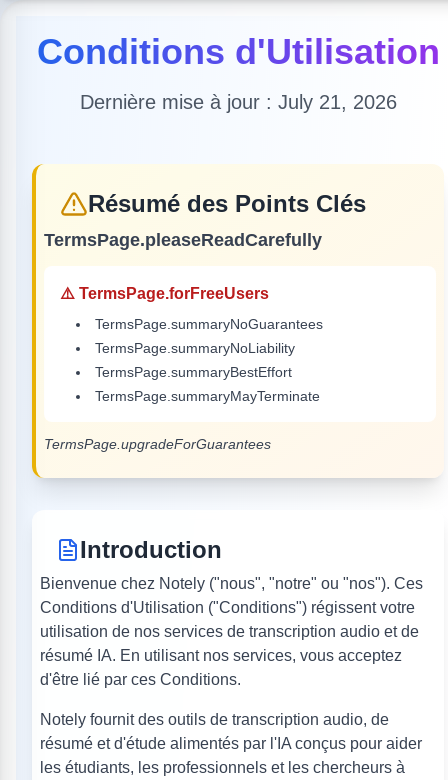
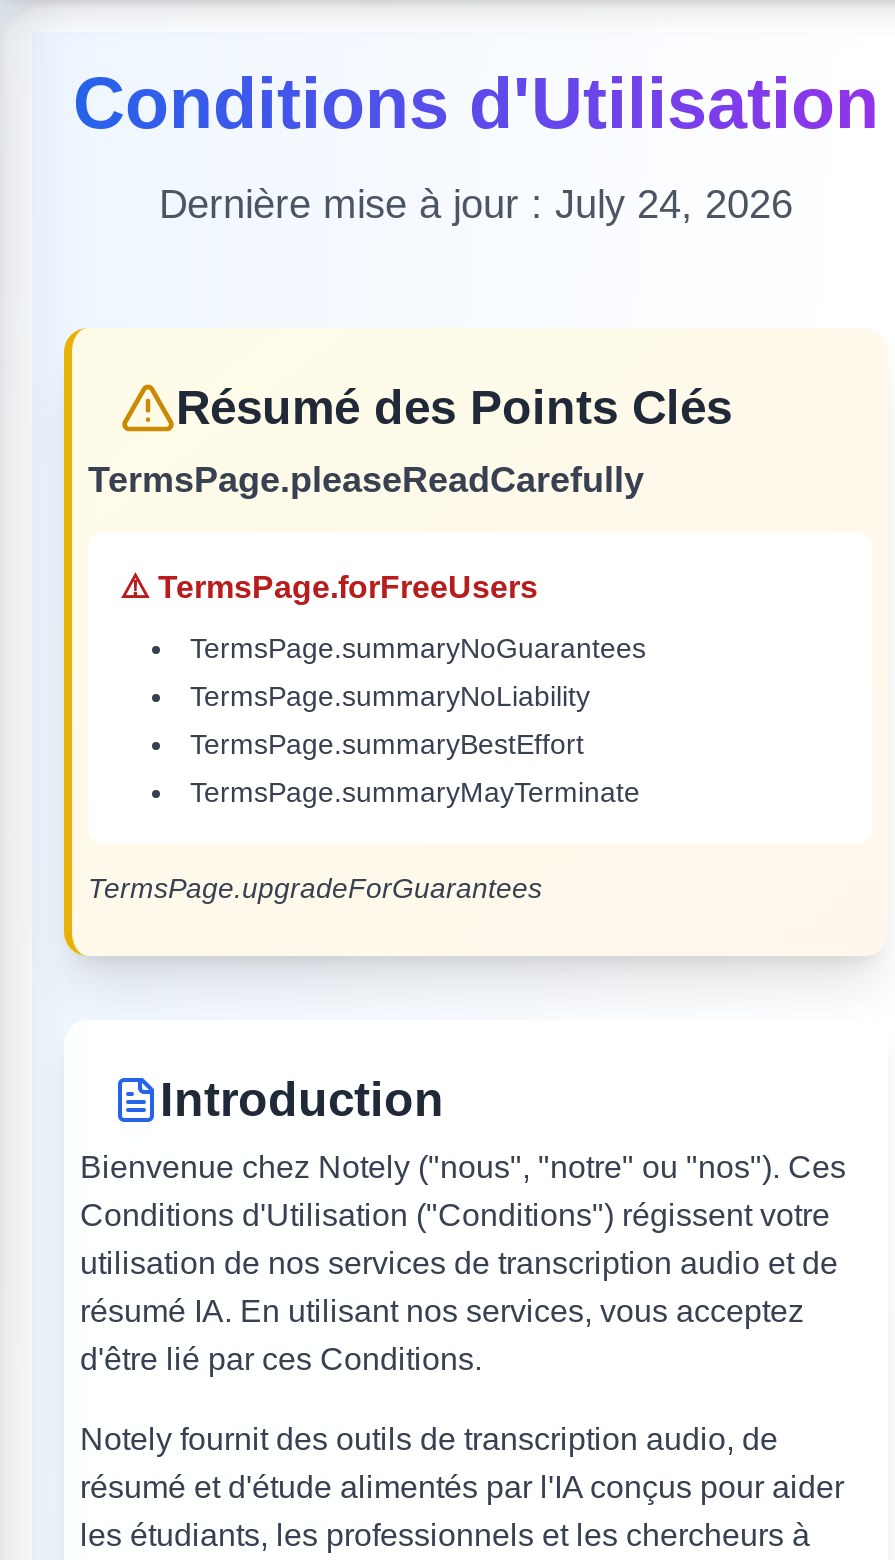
- Dernière mise à jour : July 21, 2026
+ Dernière mise à jour : July 24, 2026
